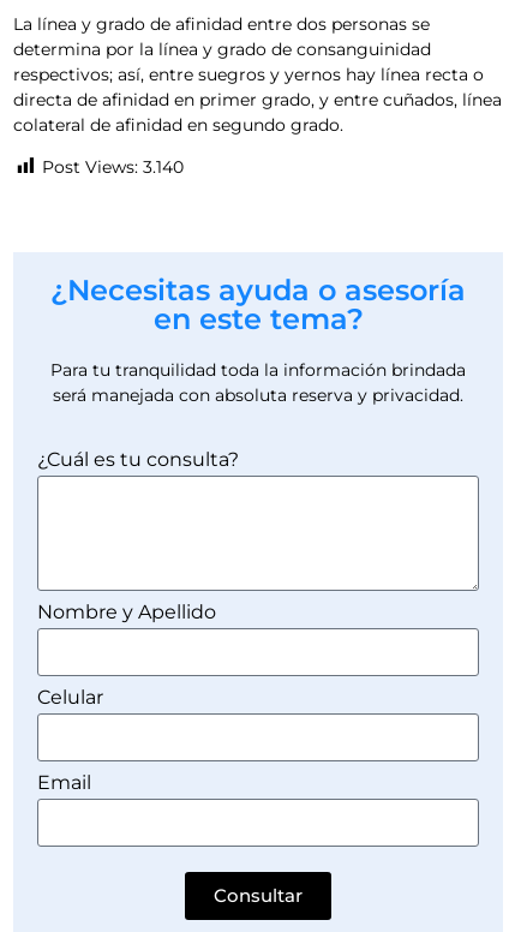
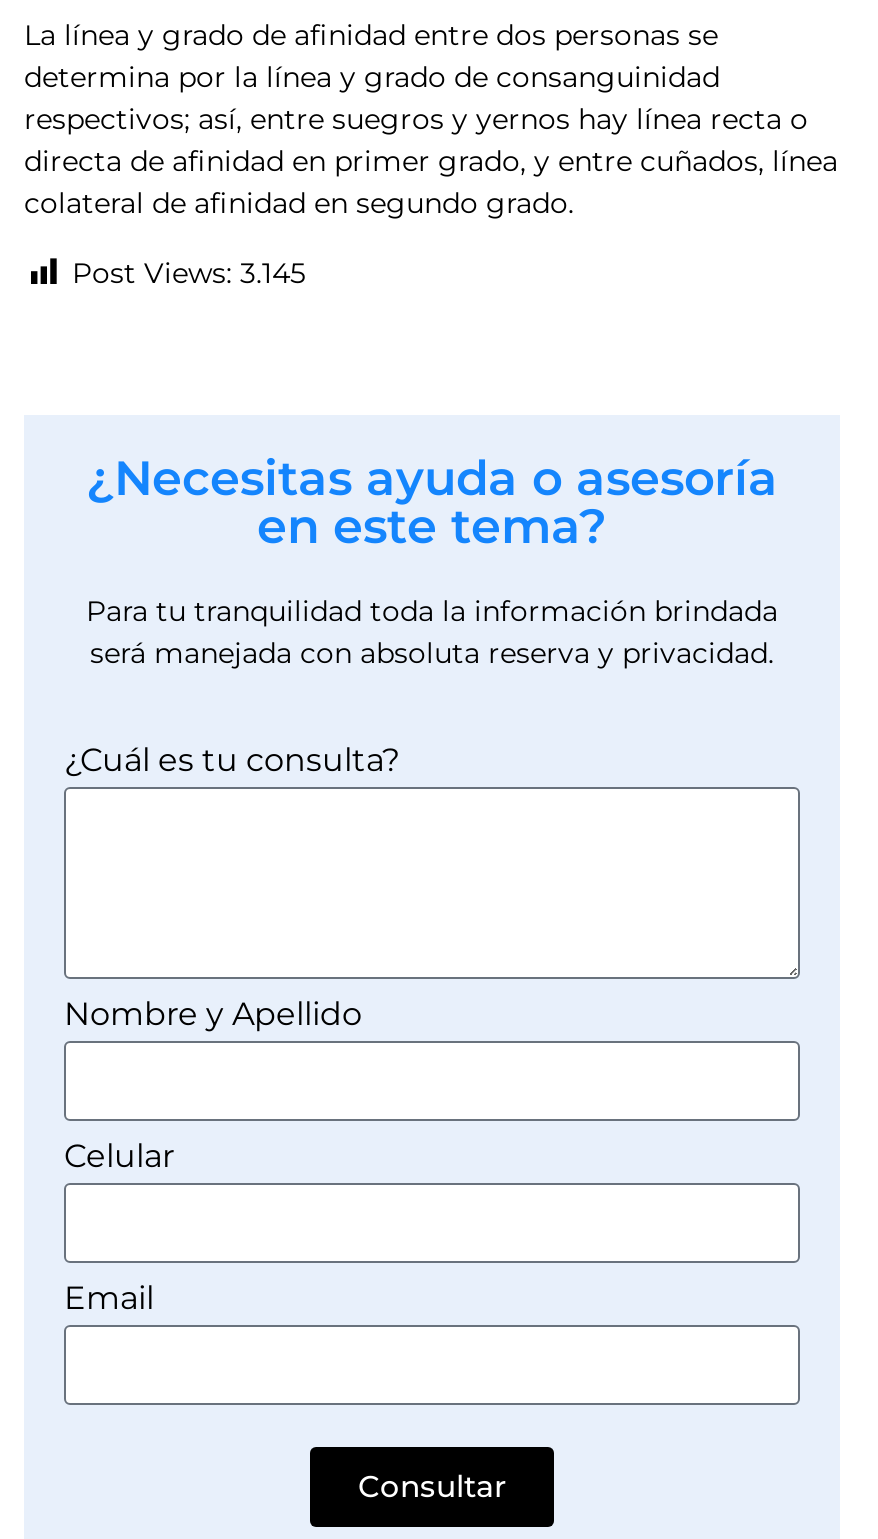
- Post Views: 3.140
+ Post Views: 3.145
